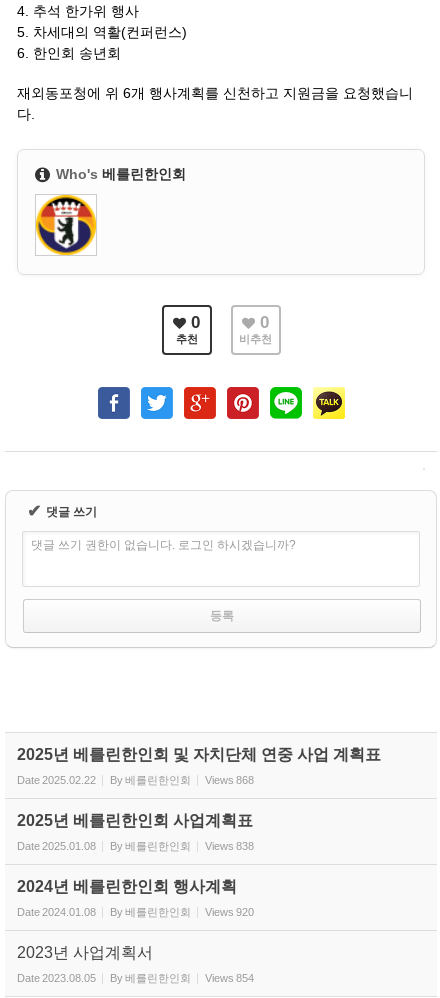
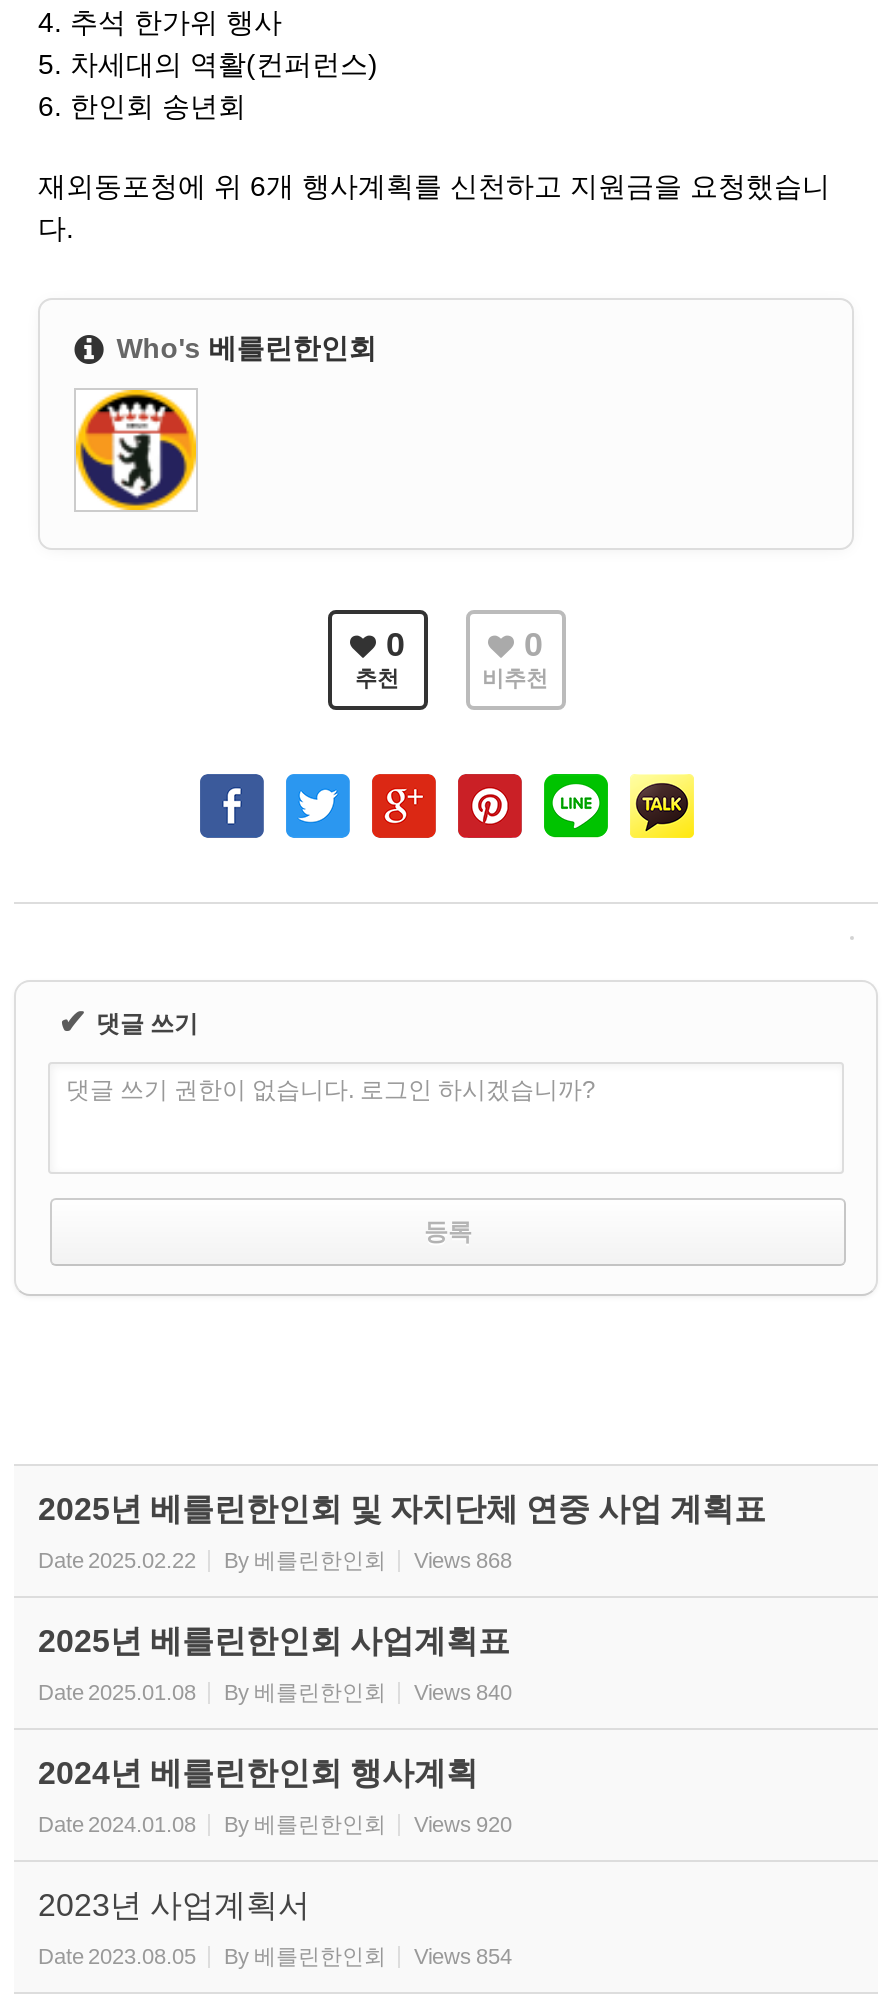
- Views 838
+ Views 840
